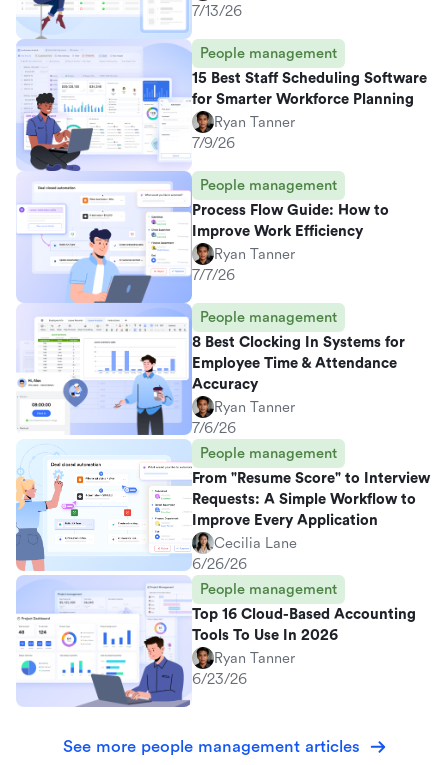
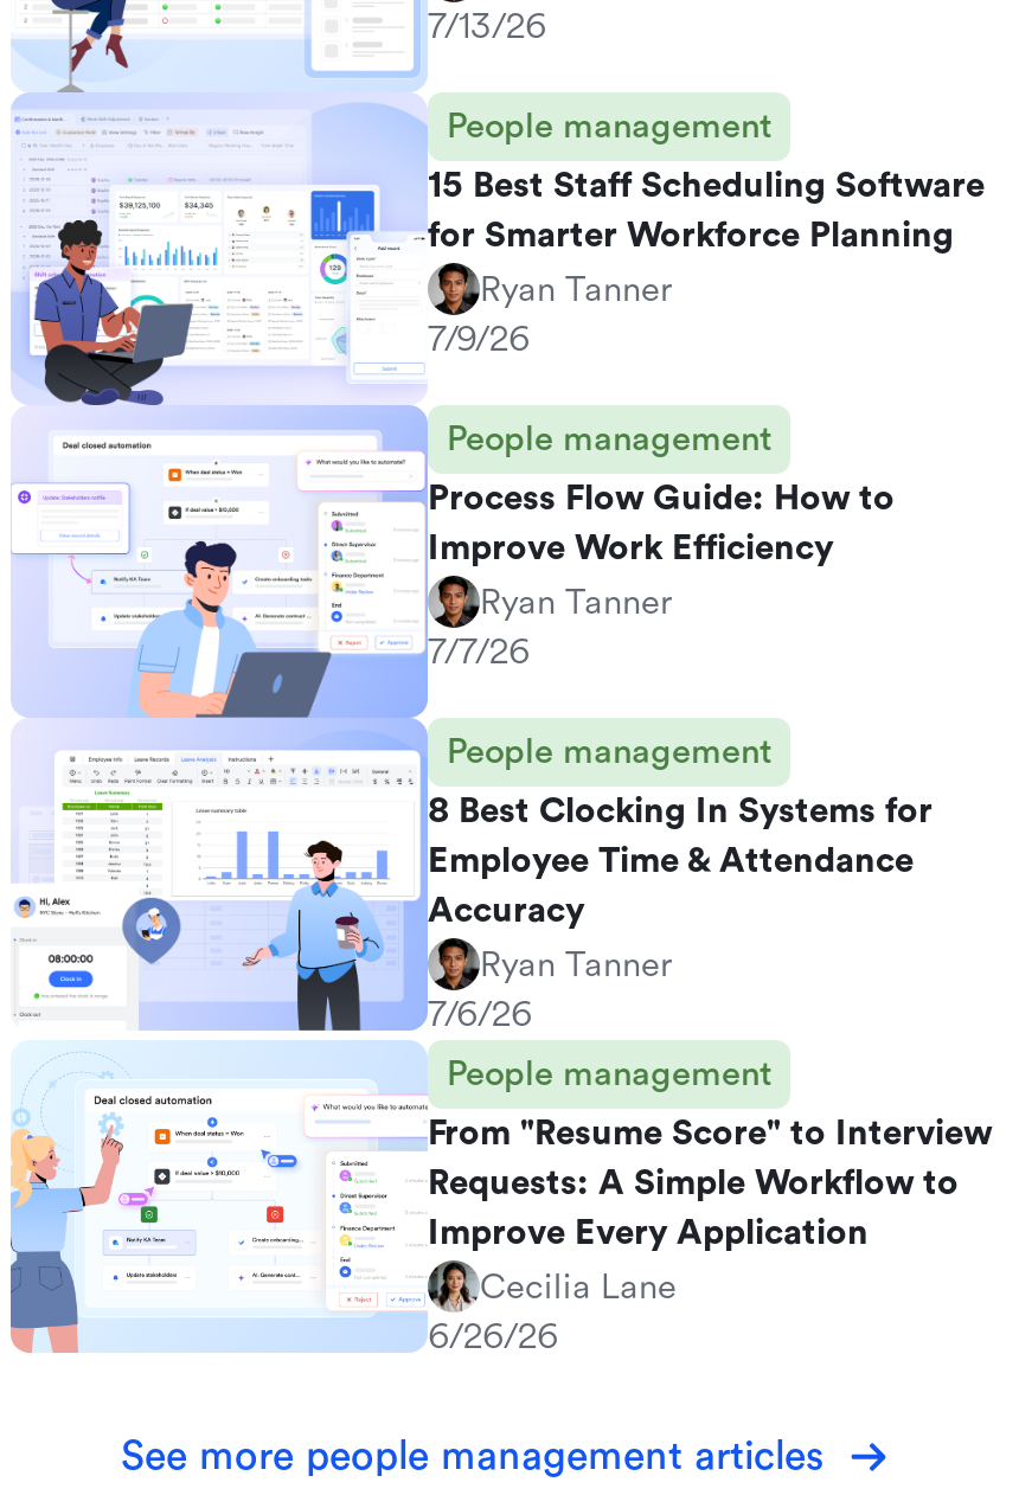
- [image]
- People management
- Top 16 Cloud-Based Accounting
- Tools To Use In 2026
- Ryan Tanner
- 6/23/26
